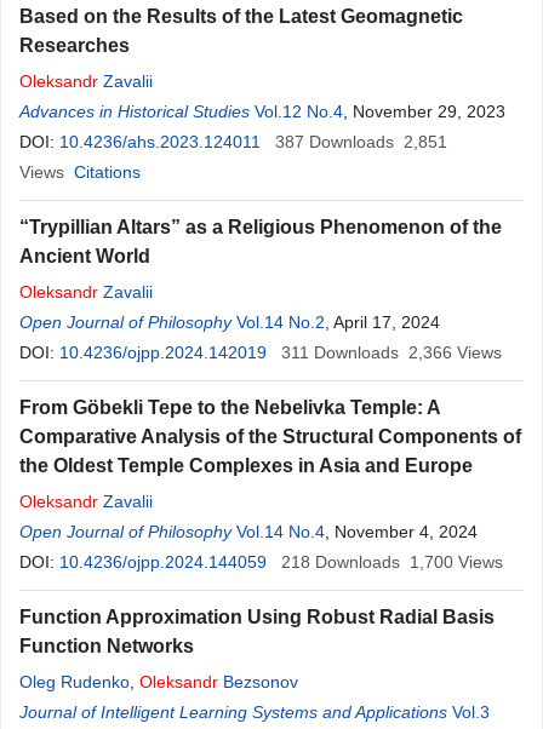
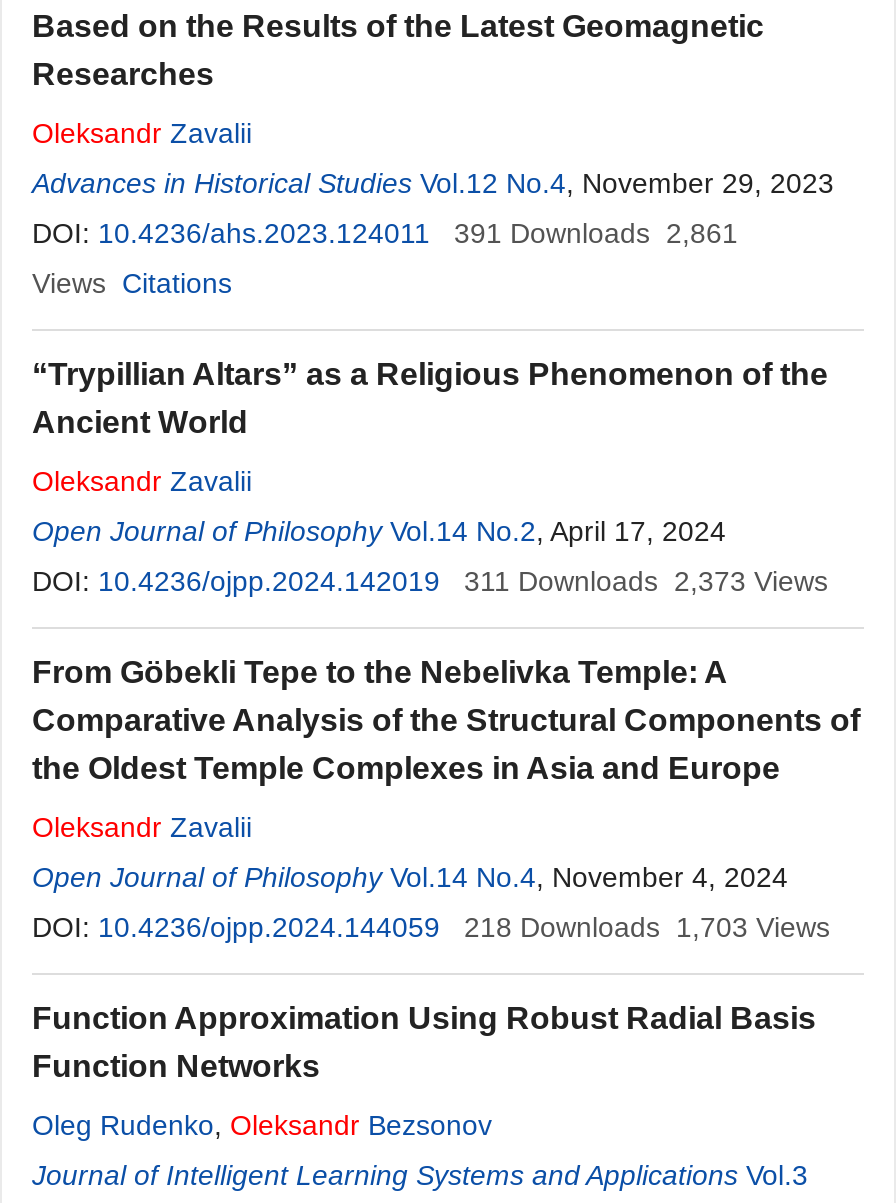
- DOI: 10.4236/ahs.2023.124011 387 Downloads 2,851
+ DOI: 10.4236/ahs.2023.124011 391 Downloads 2,861

- 311 Downloads 2,366 Views
+ 311 Downloads 2,373 Views

- 218 Downloads 1,700 Views
+ 218 Downloads 1,703 Views
